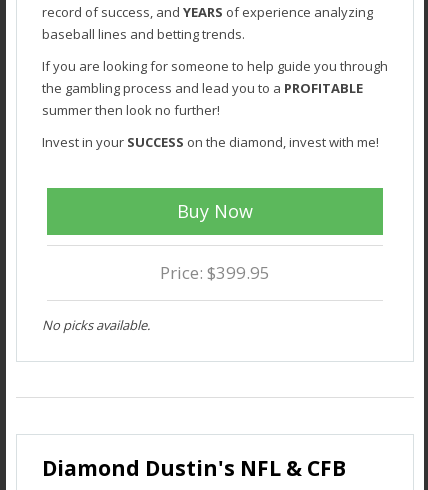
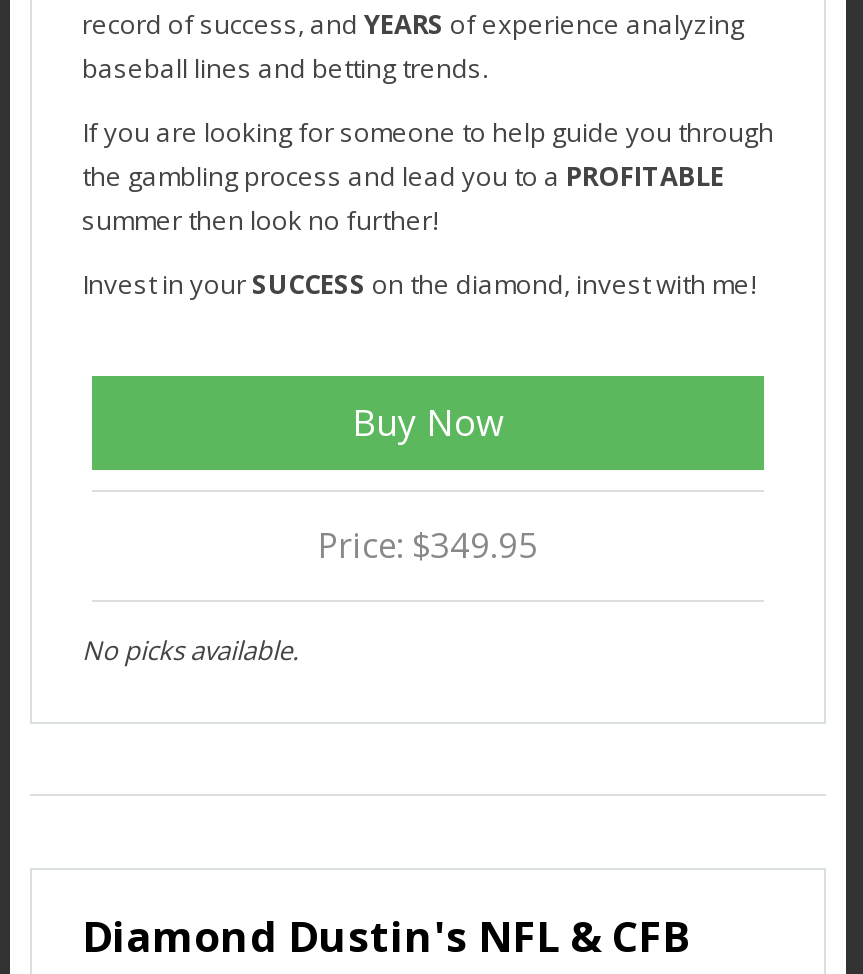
- Price: $399.95
+ Price: $349.95
